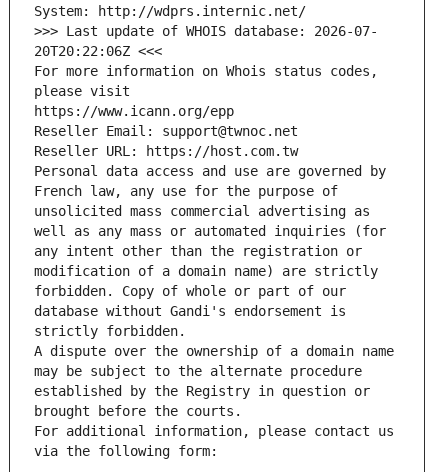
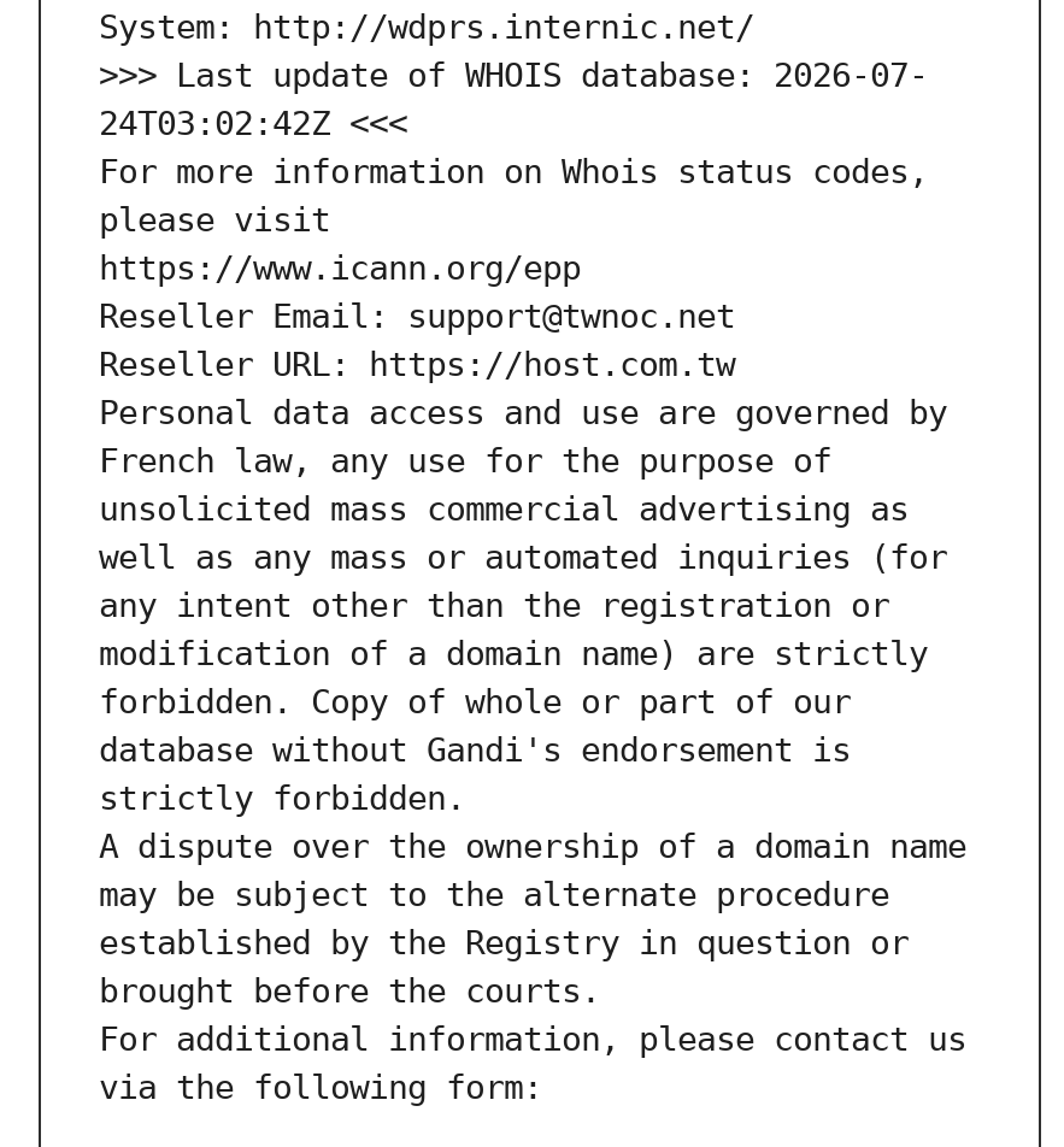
- 20T20:22:06Z <<<
+ 24T03:02:42Z <<<
